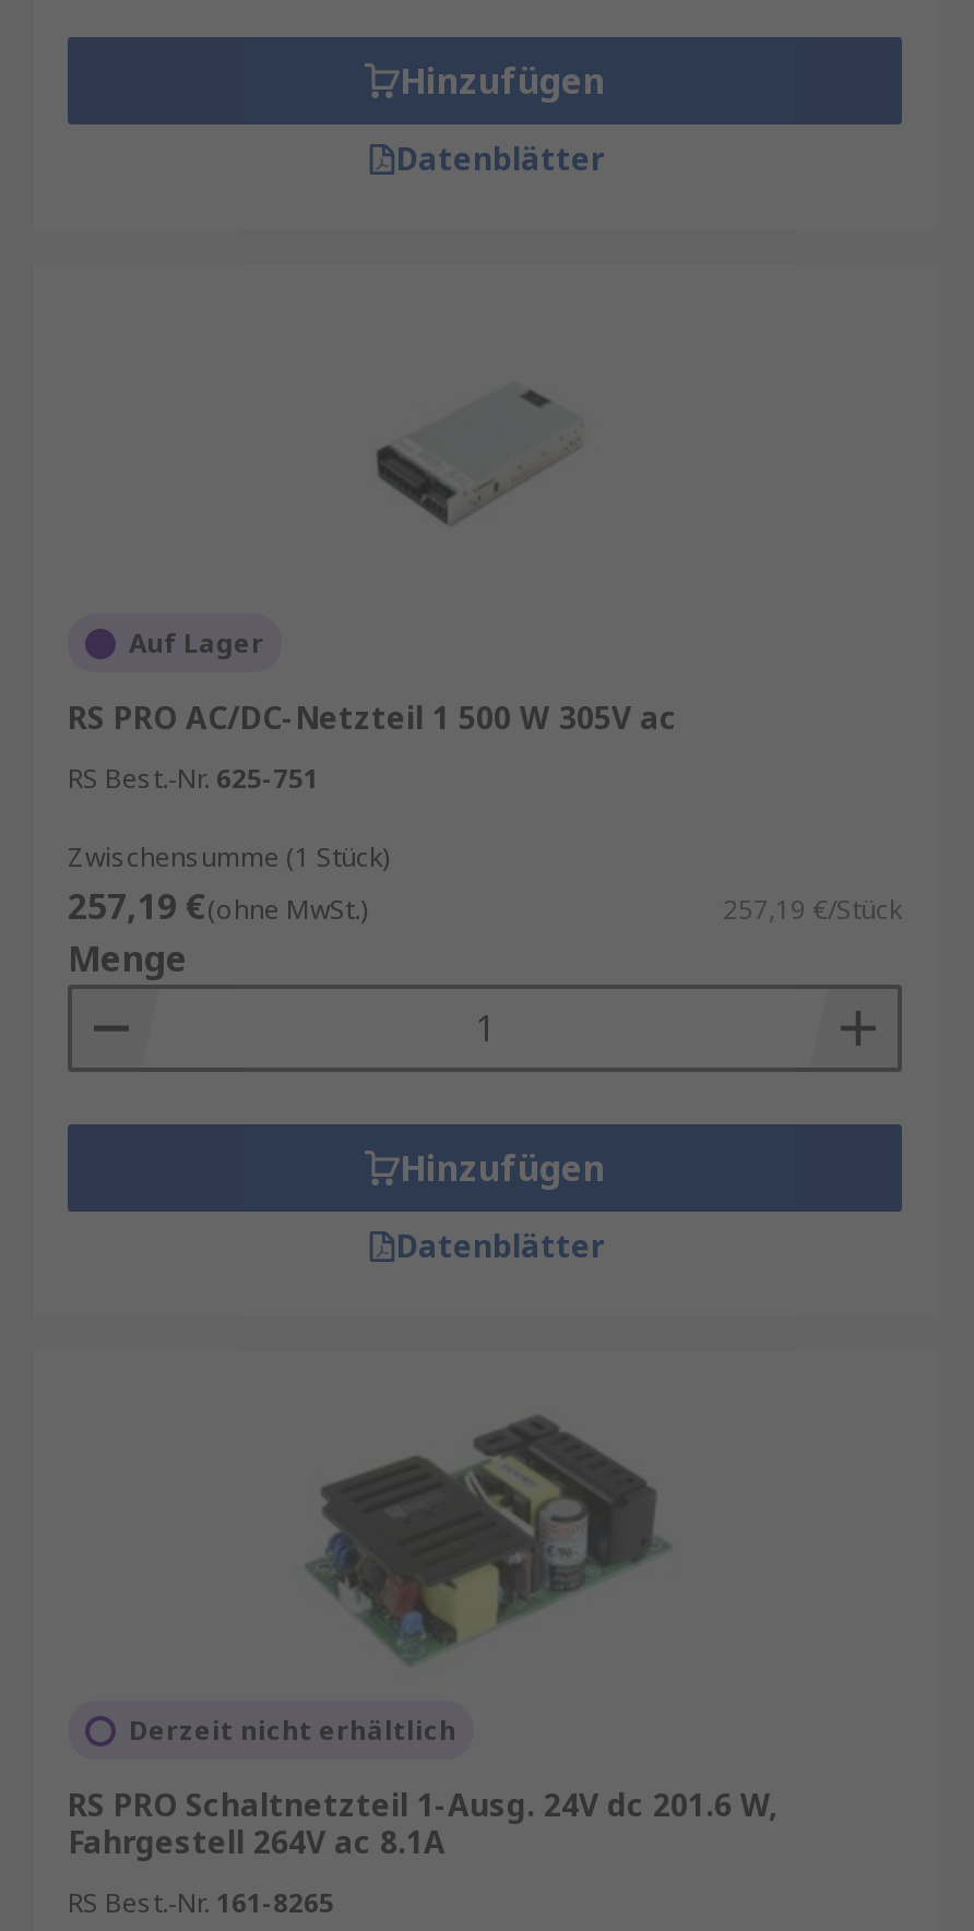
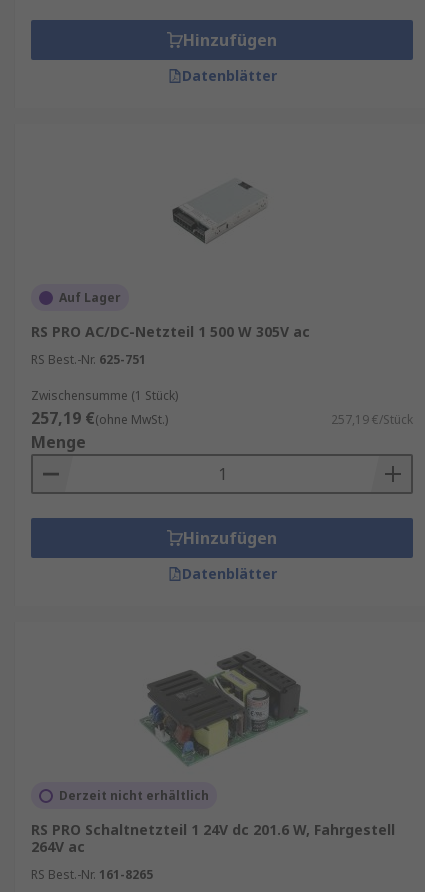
- RS PRO Schaltnetzteil 1-Ausg. 24V dc 201.6 W,
- Fahrgestell 264V ac 8.1A
+ RS PRO Schaltnetzteil 1 24V dc 201.6 W, Fahrgestell
+ 264V ac
